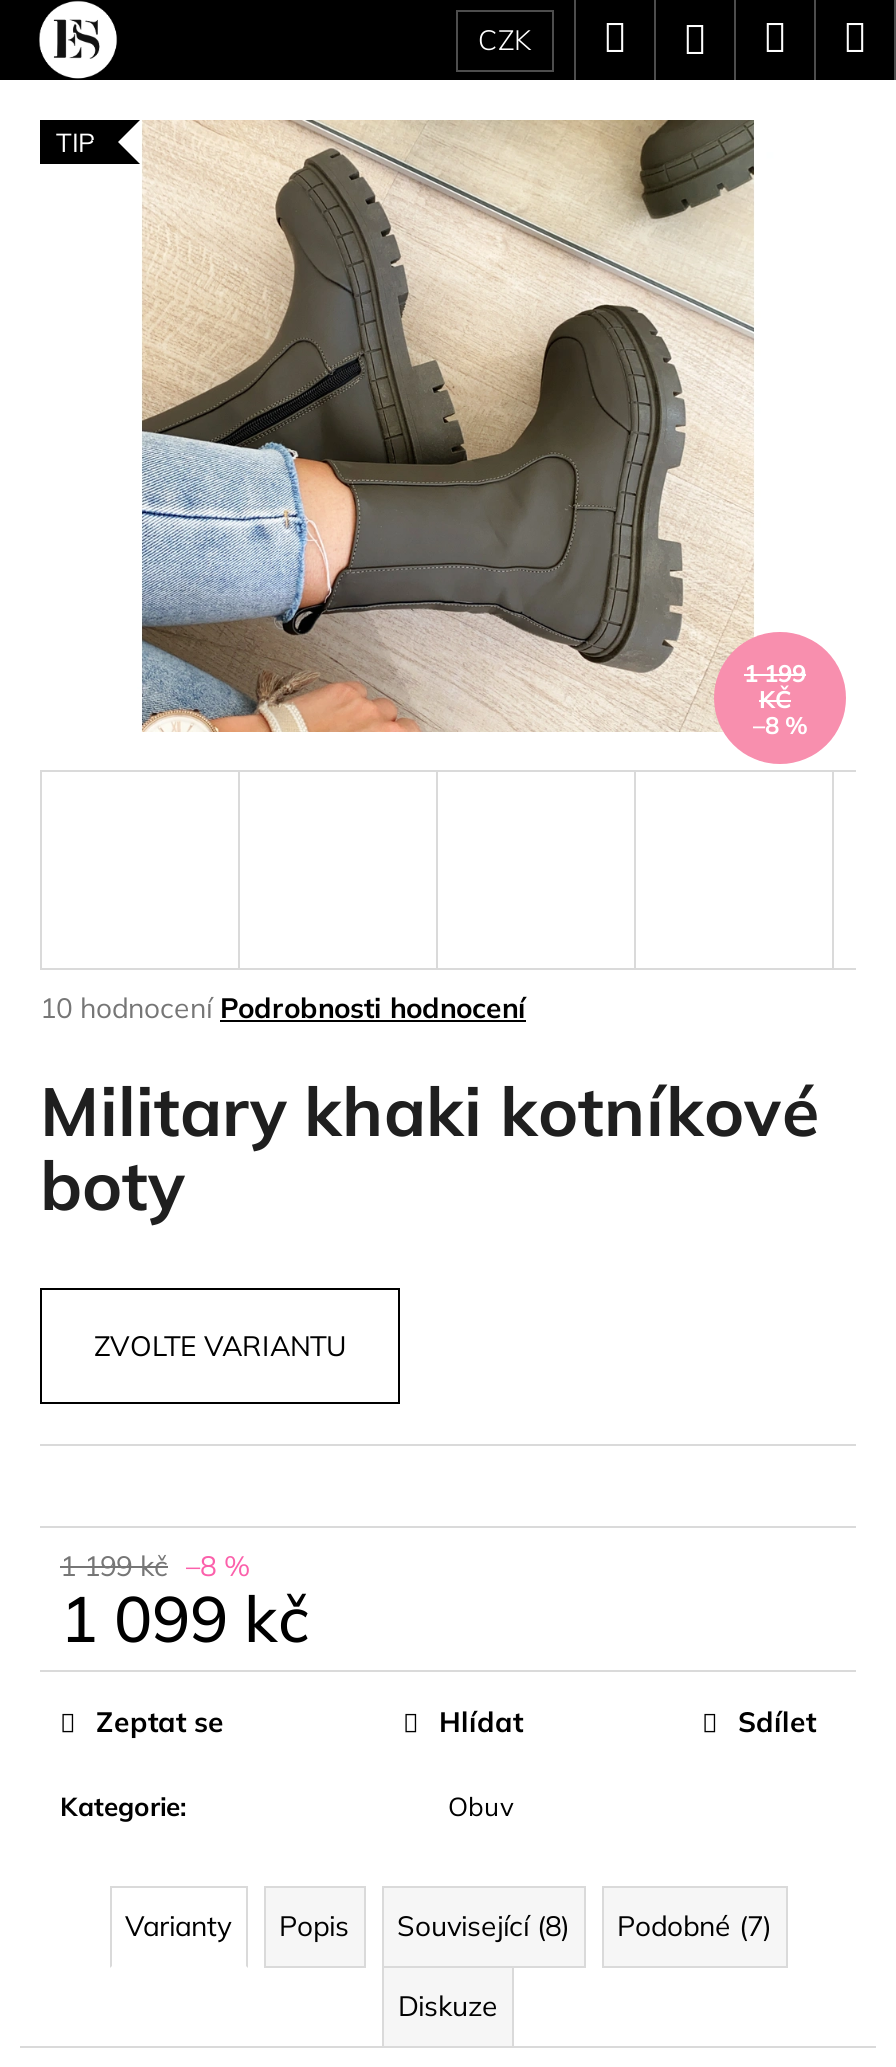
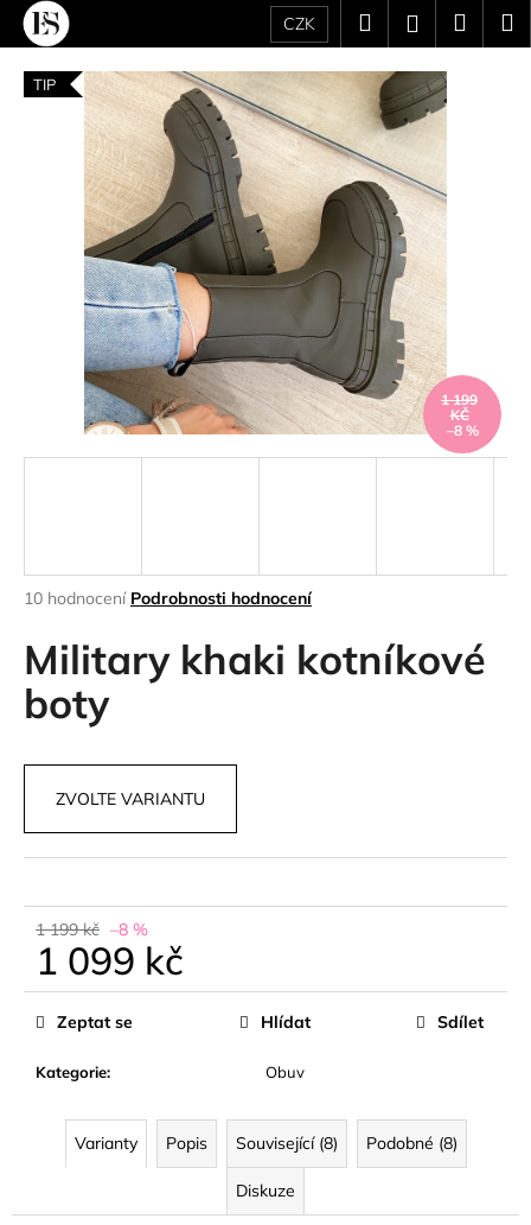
- Podobné (7)
+ Podobné (8)
